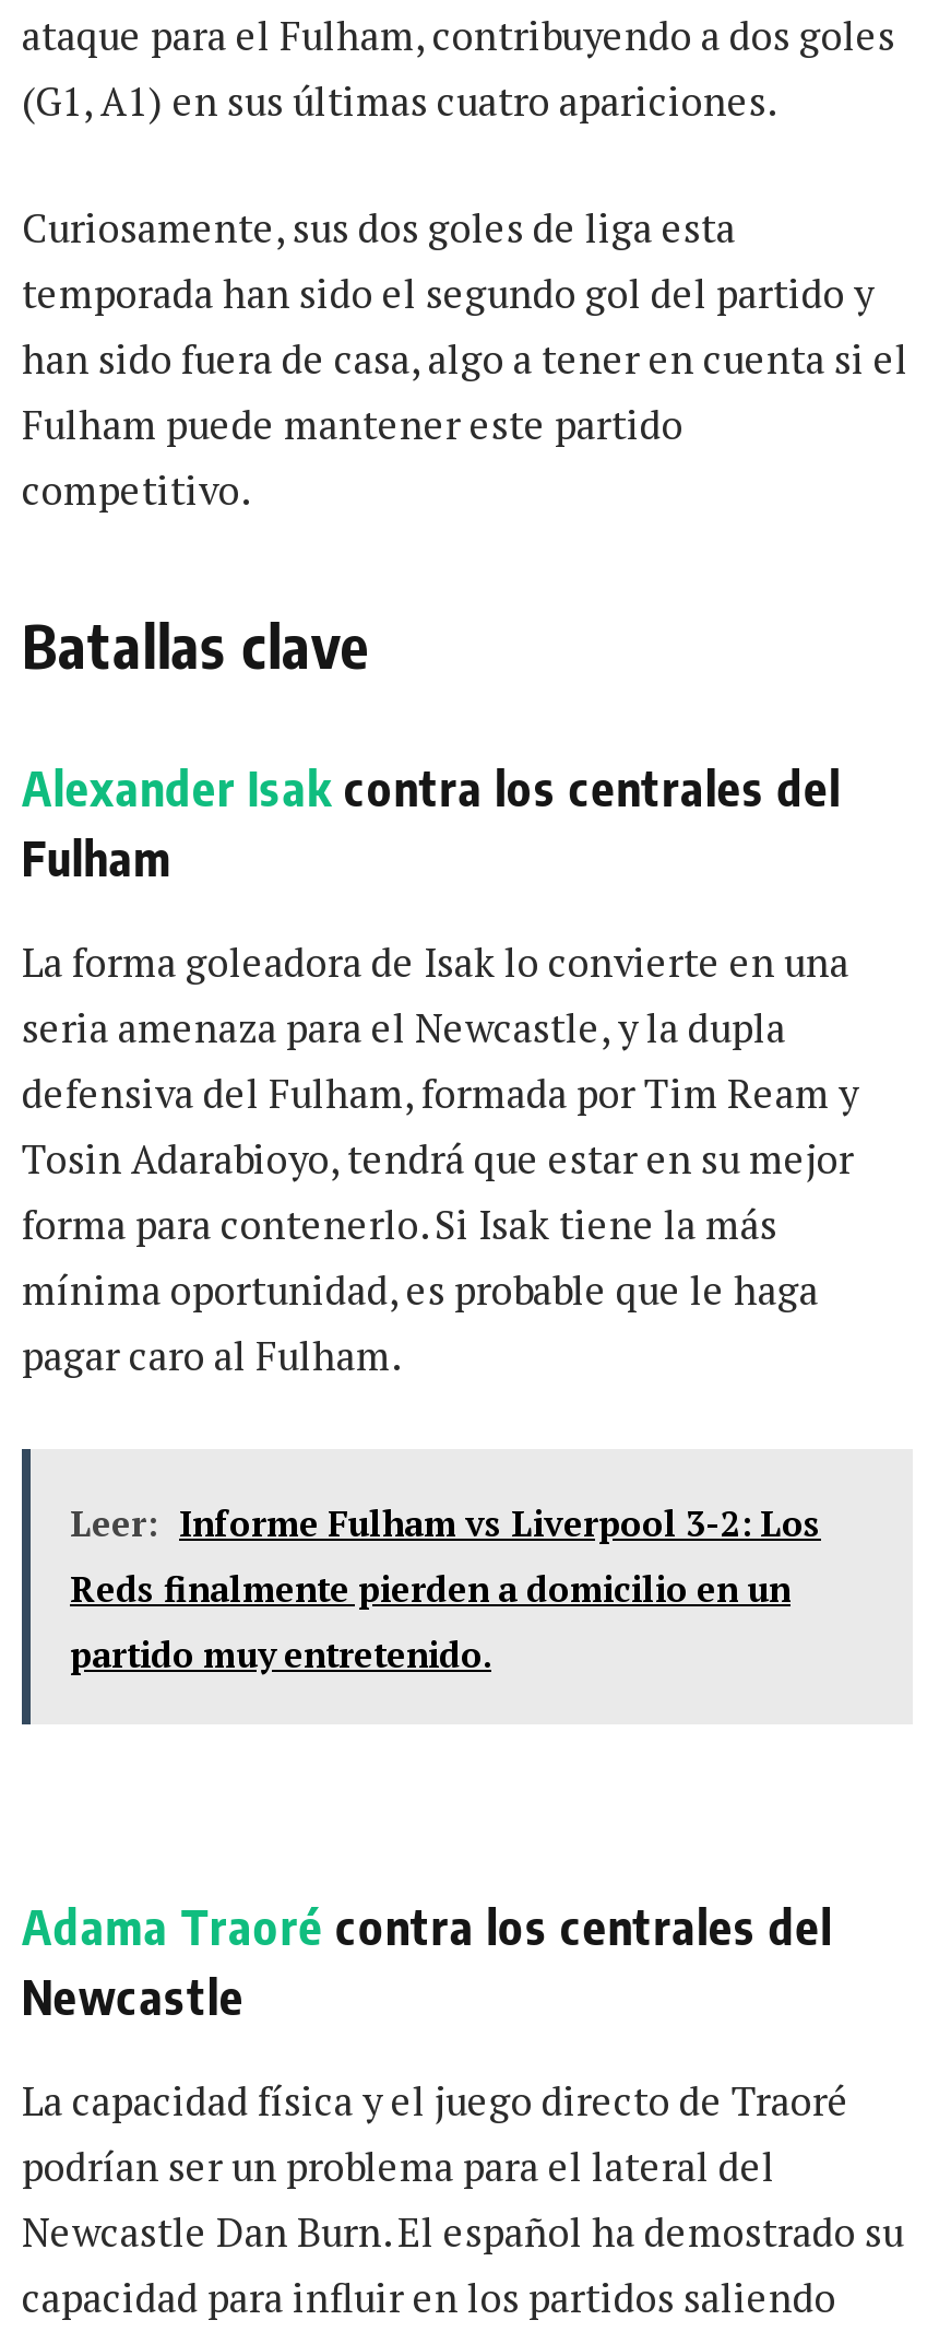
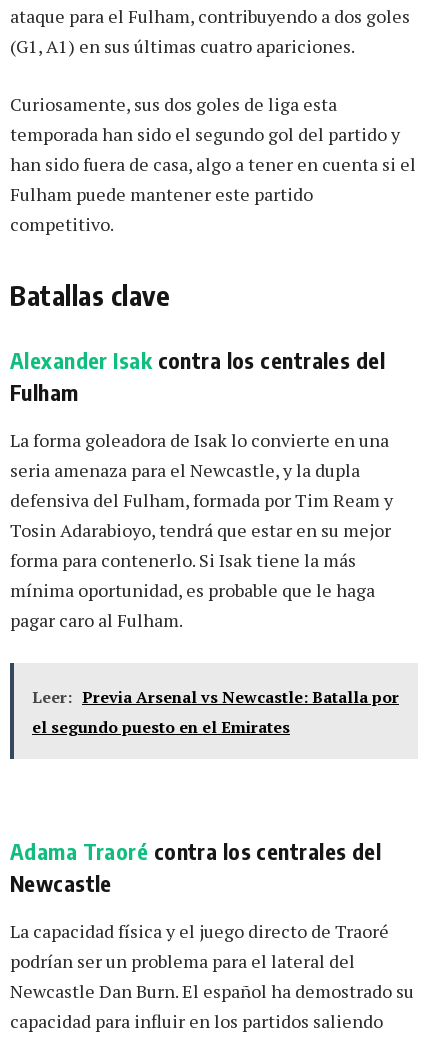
- Leer: Informe Fulham vs Liverpool 3-2: Los
- Reds finalmente pierden a domicilio en un
- partido muy entretenido.
+ Leer: Previa Arsenal vs Newcastle: Batalla por
+ el segundo puesto en el Emirates
